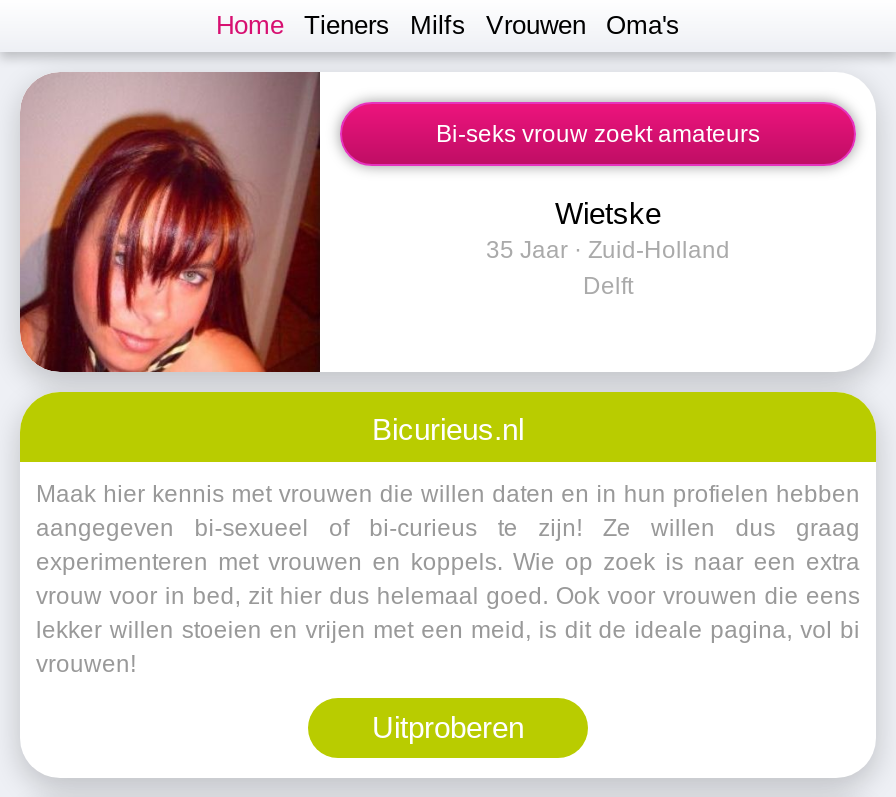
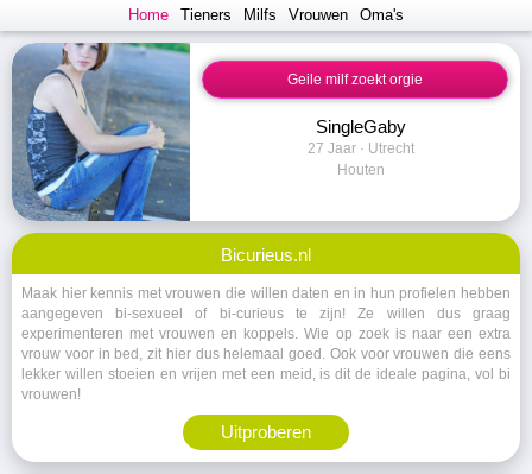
- [image]
+ [image]

- Bi-seks vrouw zoekt amateurs
+ Geile milf zoekt orgie

- Wietske
- 35 Jaar · Zuid-Holland
- Delft
+ SingleGaby
+ 27 Jaar · Utrecht
+ Houten
